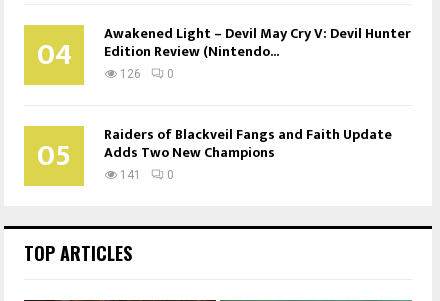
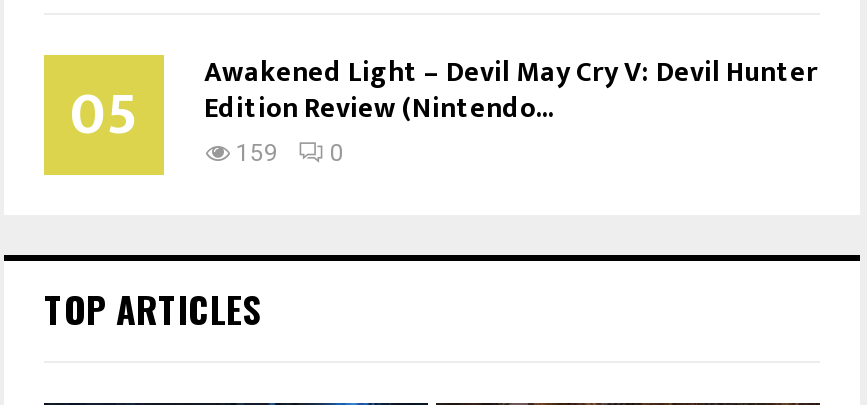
- 04 Awakened Light – Devil May Cry V: Devil Hunter Edition Review (Nintendo...
+ 05 Awakened Light – Devil May Cry V: Devil Hunter Edition Review (Nintendo...

- 126
- 0
- 05
- Raiders of Blackveil Fangs and Faith Update
- Adds Two New Champions
- 141
+ 159
